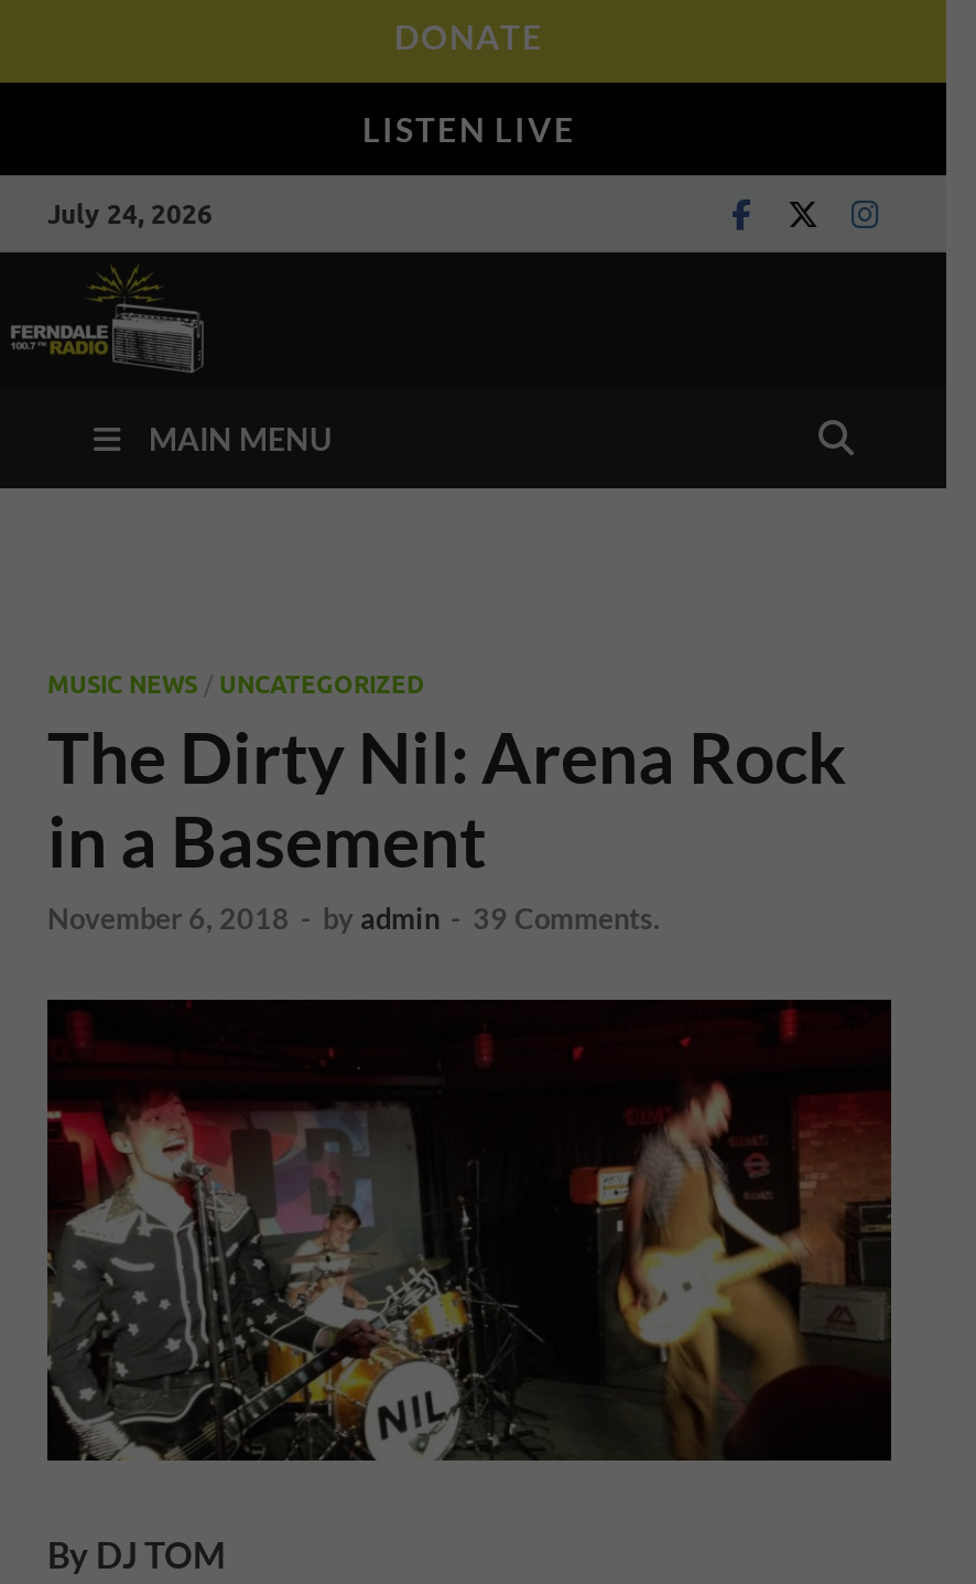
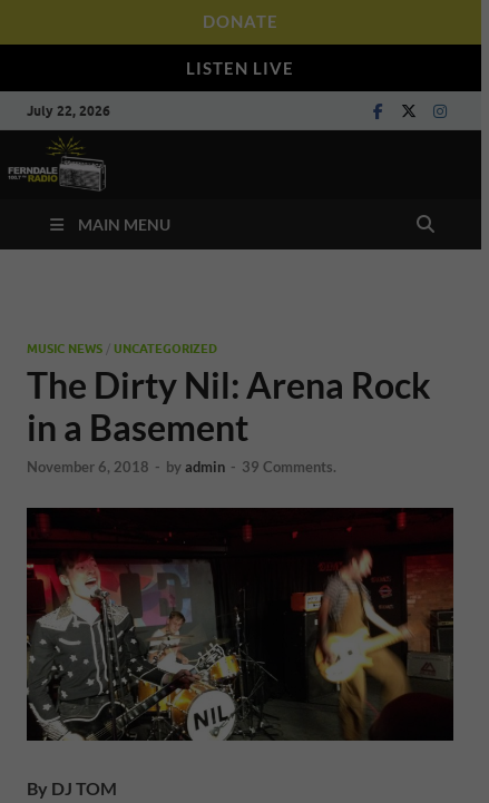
- July 24, 2026
+ July 22, 2026
